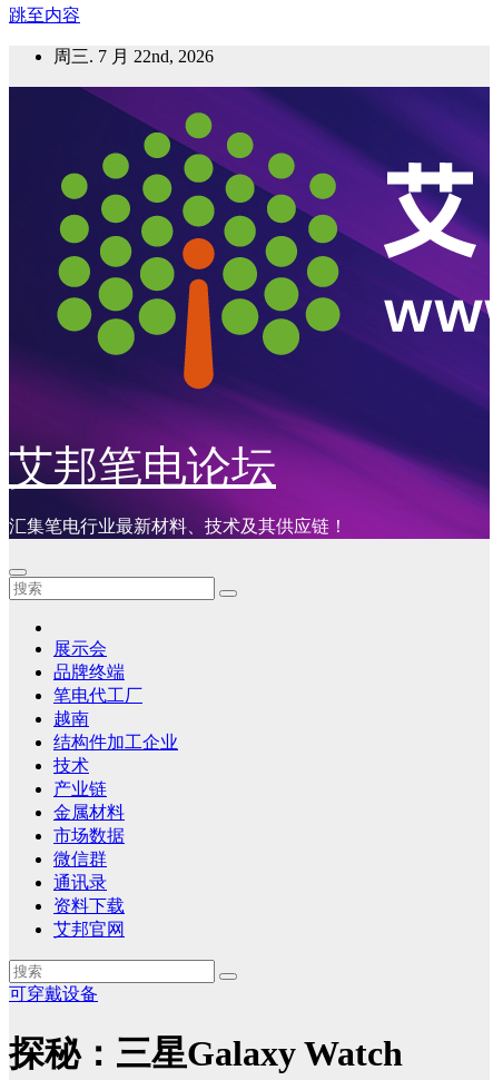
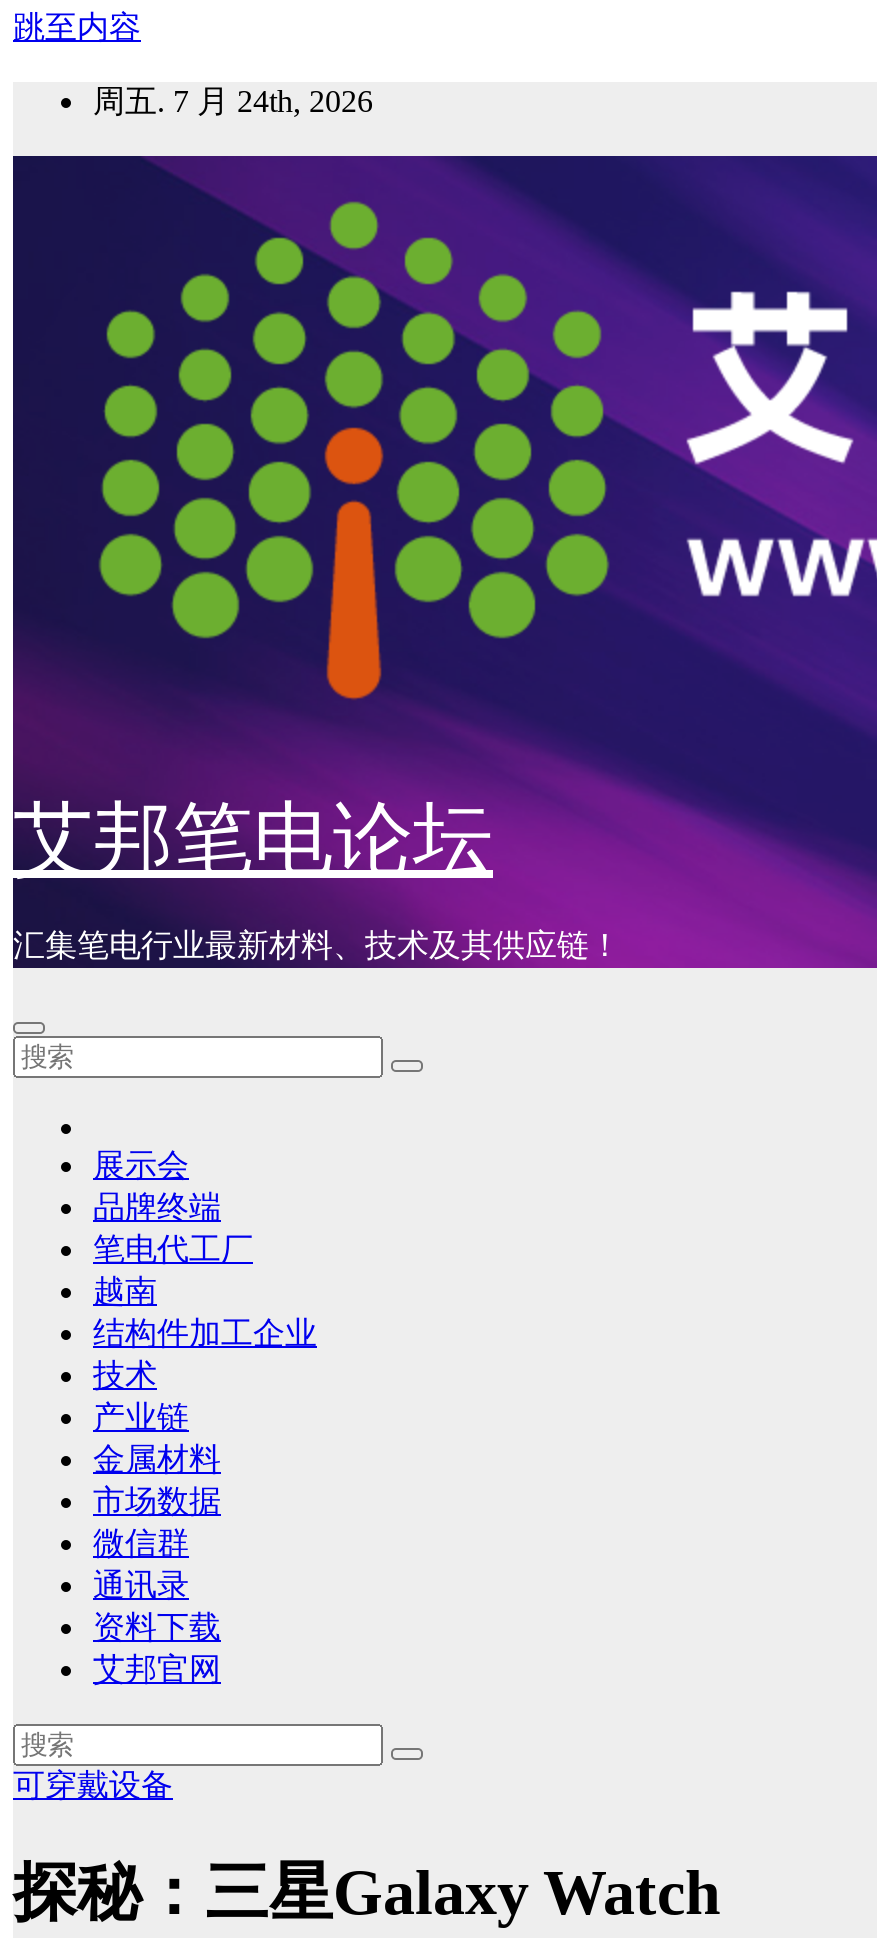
- 周三. 7 月 22nd, 2026
+ 周五. 7 月 24th, 2026
